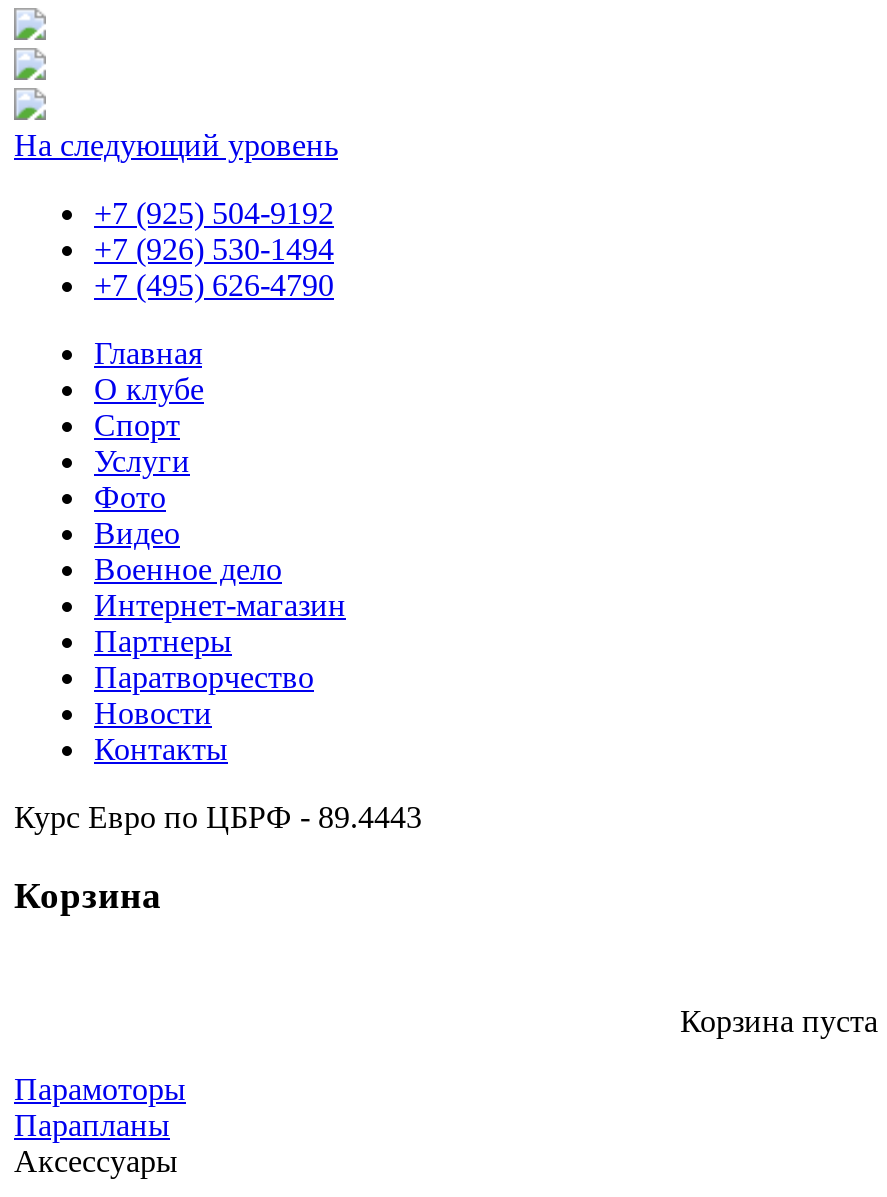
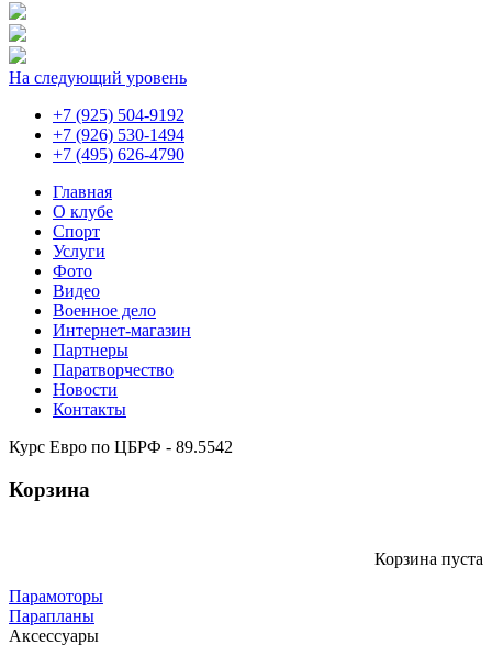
- Курс Евро по ЦБРФ - 89.4443
+ Курс Евро по ЦБРФ - 89.5542
